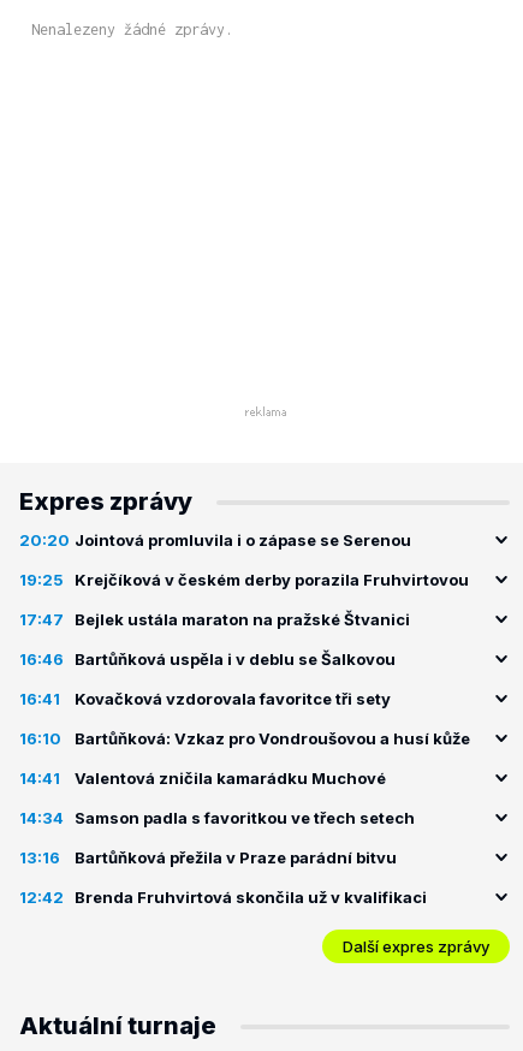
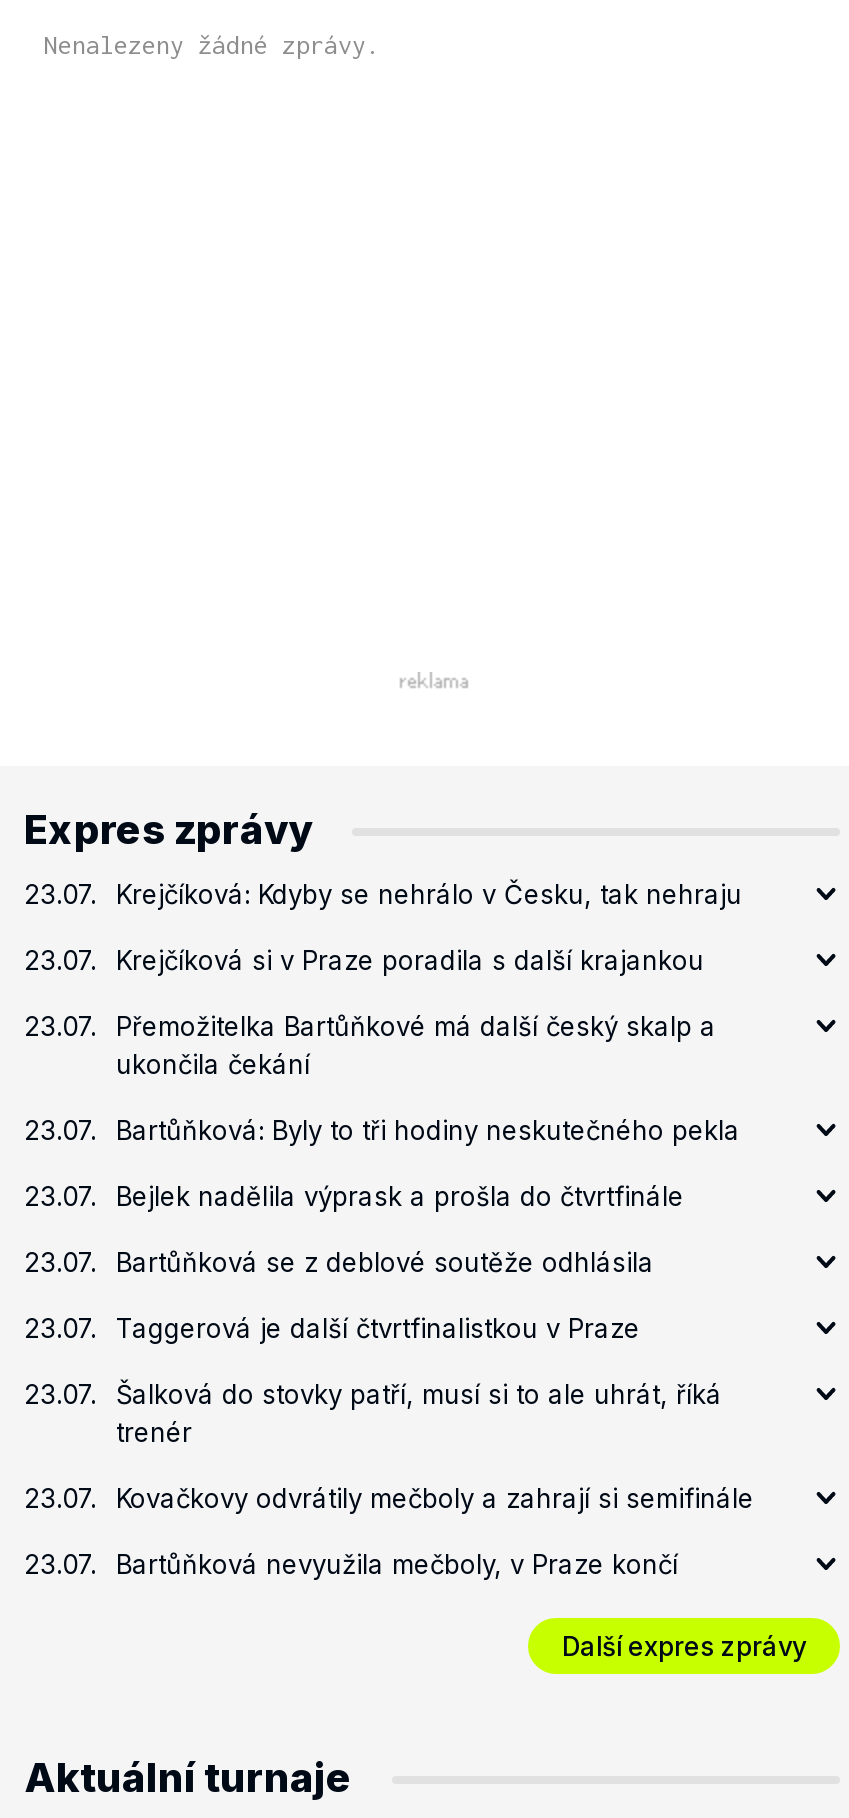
- 20:20 Jointová promluvila i o zápase se Serenou
+ 23.07.
+ Krejčíková: Kdyby se nehrálo v Česku, tak nehraju

- 19:25 Krejčíková v českém derby porazila Fruhvirtovou
+ 23.07.
+ Krejčíková si v Praze poradila s další krajankou

- 17:47 Bejlek ustála maraton na pražské Štvanici
+ 23.07.
+ Přemožitelka Bartůňkové má další český skalp a
+ ukončila čekání

- 16:46 Bartůňková uspěla i v deblu se Šalkovou
+ 23.07.
+ Bartůňková: Byly to tři hodiny neskutečného pekla

- 16:41
- Kovačková vzdorovala favoritce tři sety
+ 23.07.
+ Bejlek nadělila výprask a prošla do čtvrtfinále

- 16:10
- Bartůňková: Vzkaz pro Vondroušovou a husí kůže
+ 23.07.
+ Bartůňková se z deblové soutěže odhlásila

- 14:41
- Valentová zničila kamarádku Muchové
+ 23.07.
+ Taggerová je další čtvrtfinalistkou v Praze

- 14:34 Samson padla s favoritkou ve třech setech
+ 23.07.
+ Šalková do stovky patří, musí si to ale uhrát, říká
+ trenér

- 13:16
- Bartůňková přežila v Praze parádní bitvu
+ 23.07.
+ Kovačkovy odvrátily mečboly a zahrají si semifinále

- 12:42 Brenda Fruhvirtová skončila už v kvalifikaci
+ 23.07.
+ Bartůňková nevyužila mečboly, v Praze končí
